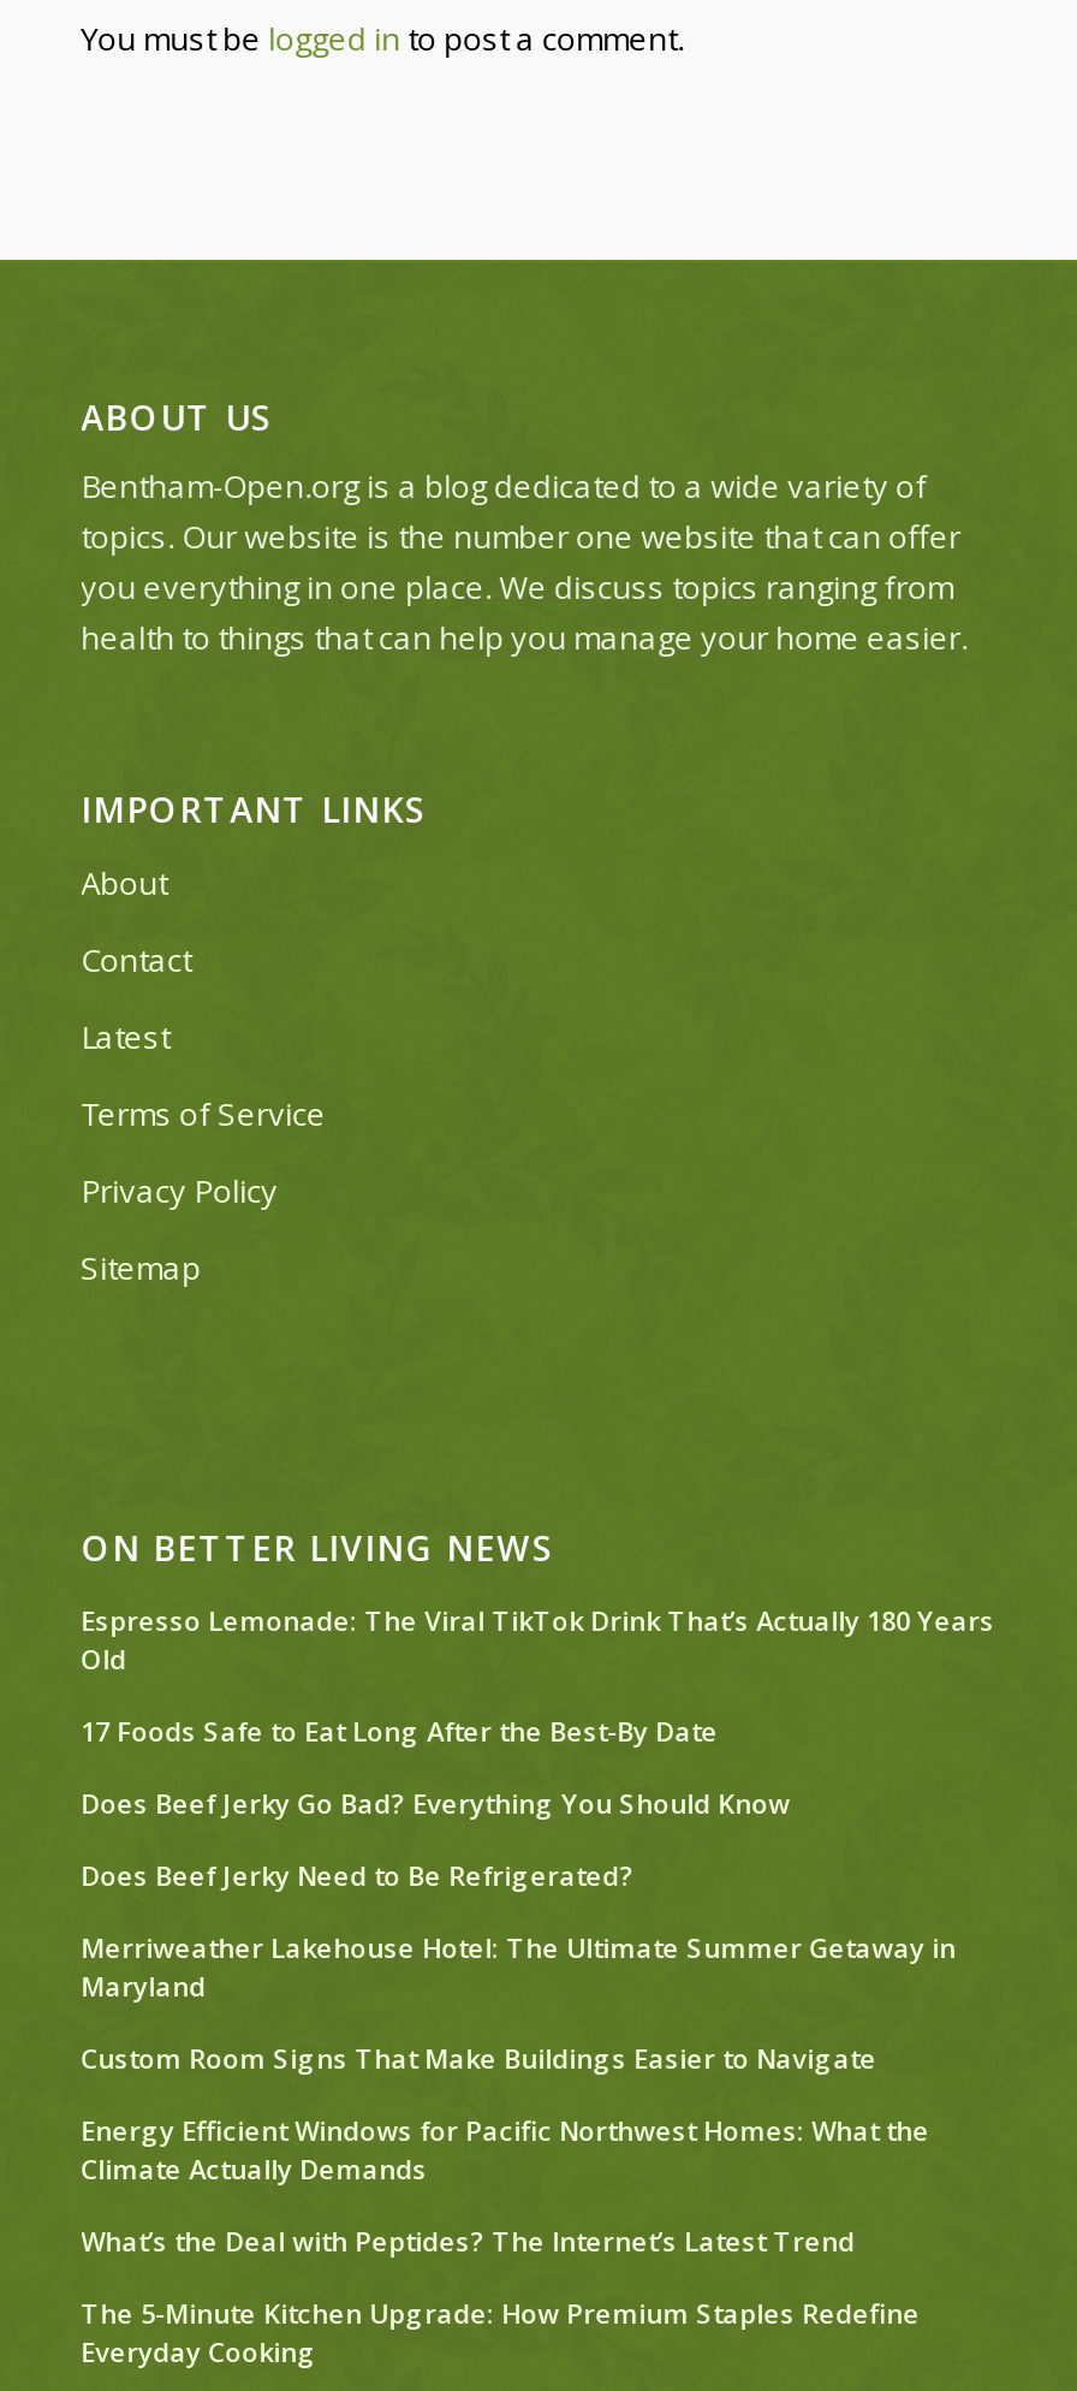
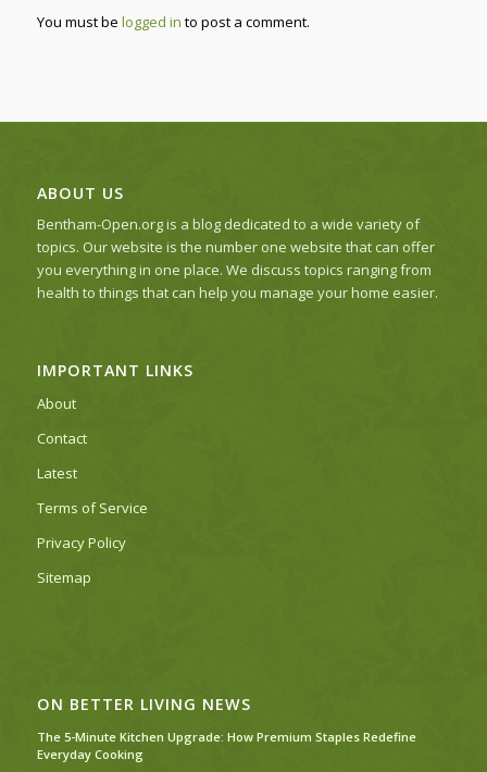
- Espresso Lemonade: The Viral TikTok Drink That’s Actually 180 Years
- Old
- 17 Foods Safe to Eat Long After the Best-By Date
- Does Beef Jerky Go Bad? Everything You Should Know
- Does Beef Jerky Need to Be Refrigerated?
- Merriweather Lakehouse Hotel: The Ultimate Summer Getaway in
- Maryland
- Custom Room Signs That Make Buildings Easier to Navigate
- Energy Efficient Windows for Pacific Northwest Homes: What the
- Climate Actually Demands
- What’s the Deal with Peptides? The Internet’s Latest Trend
